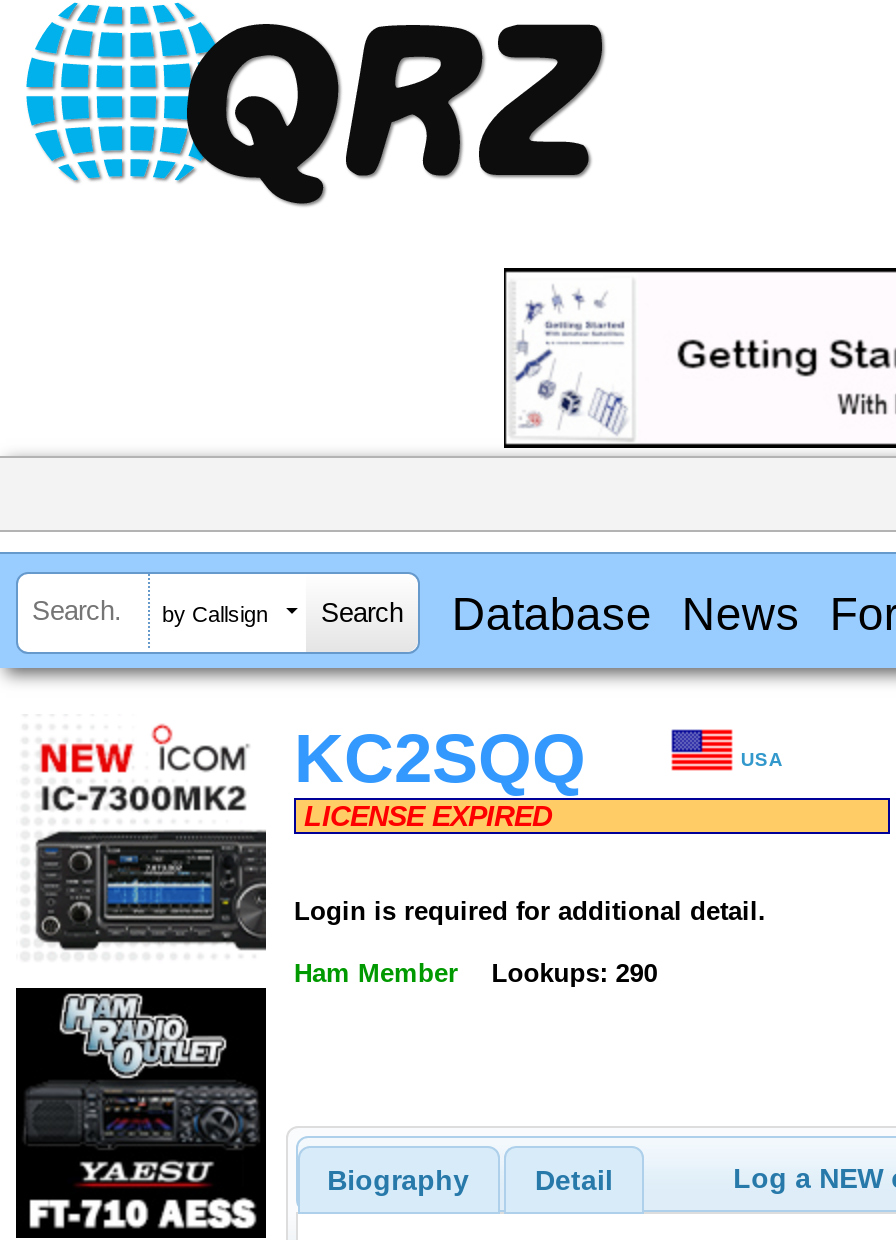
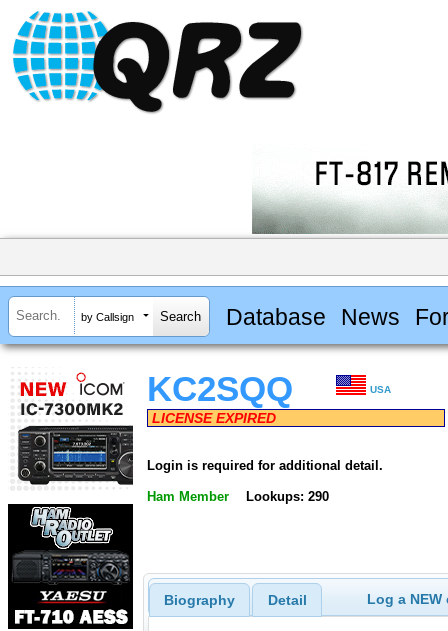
- [image]
+ [image]
